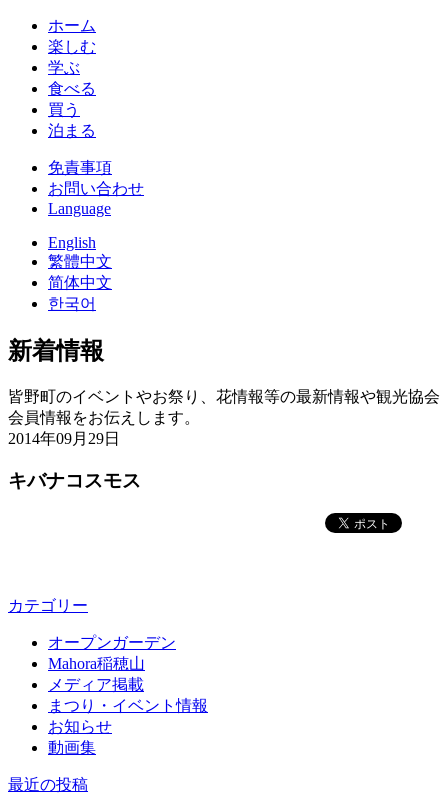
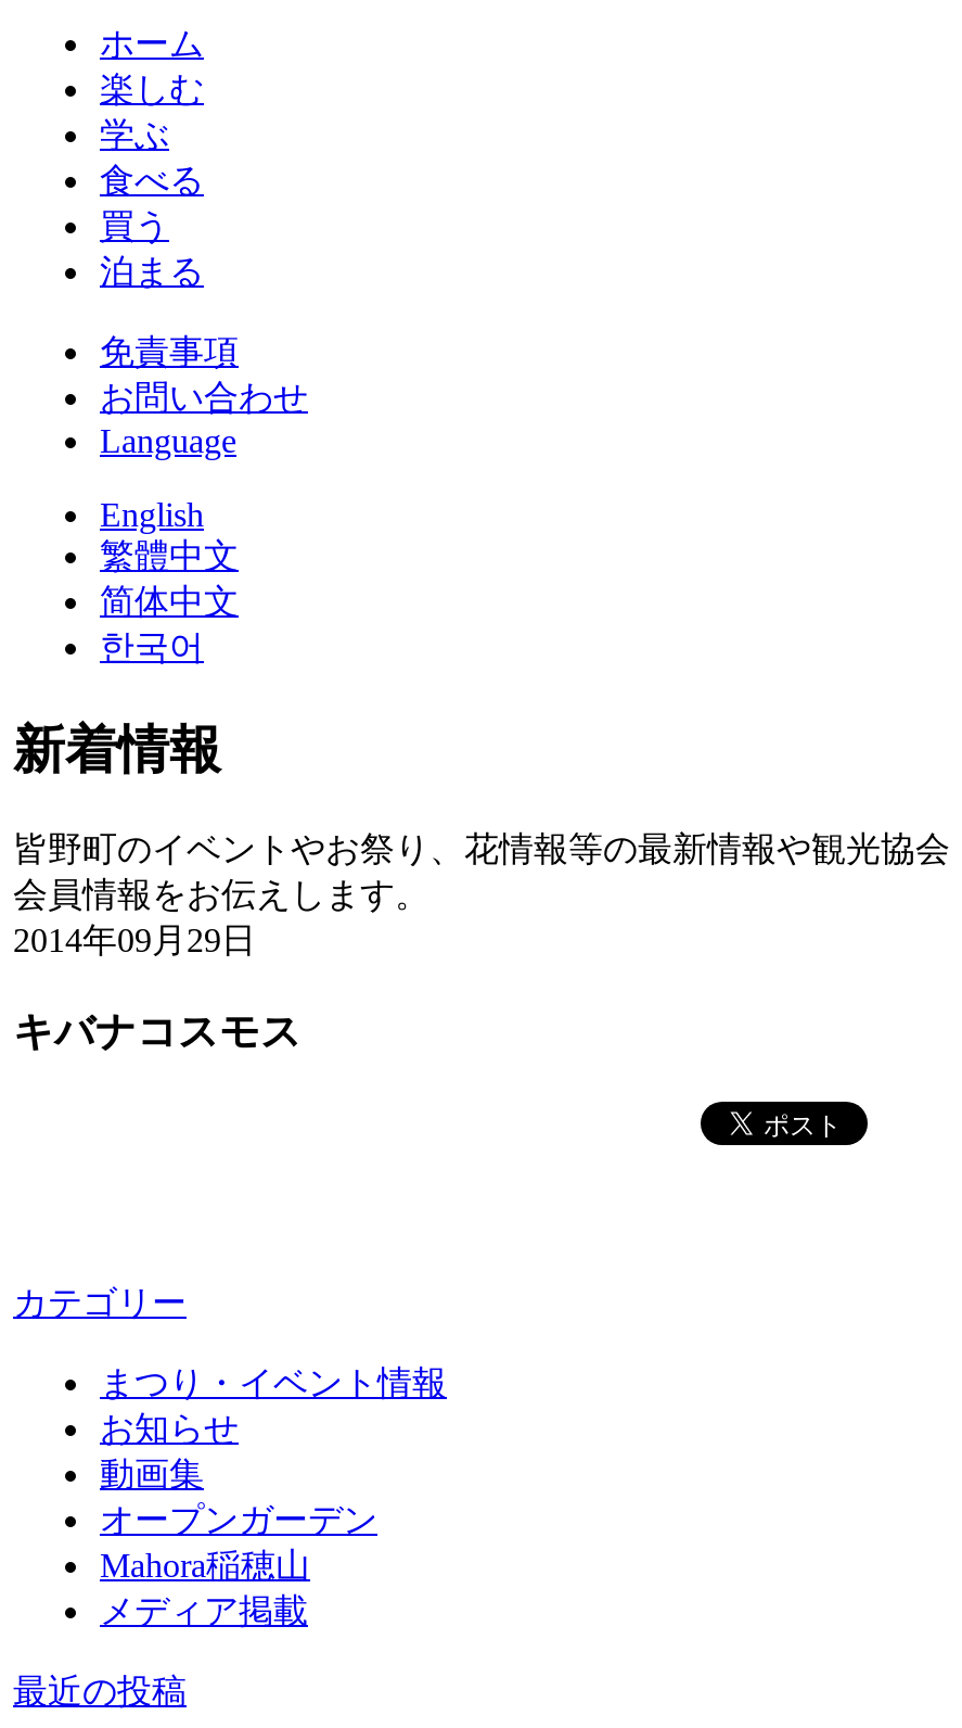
moved down: Mahora稲穂山 | メディア掲載

moved up: まつり・イベント情報 | お知らせ | 動画集
